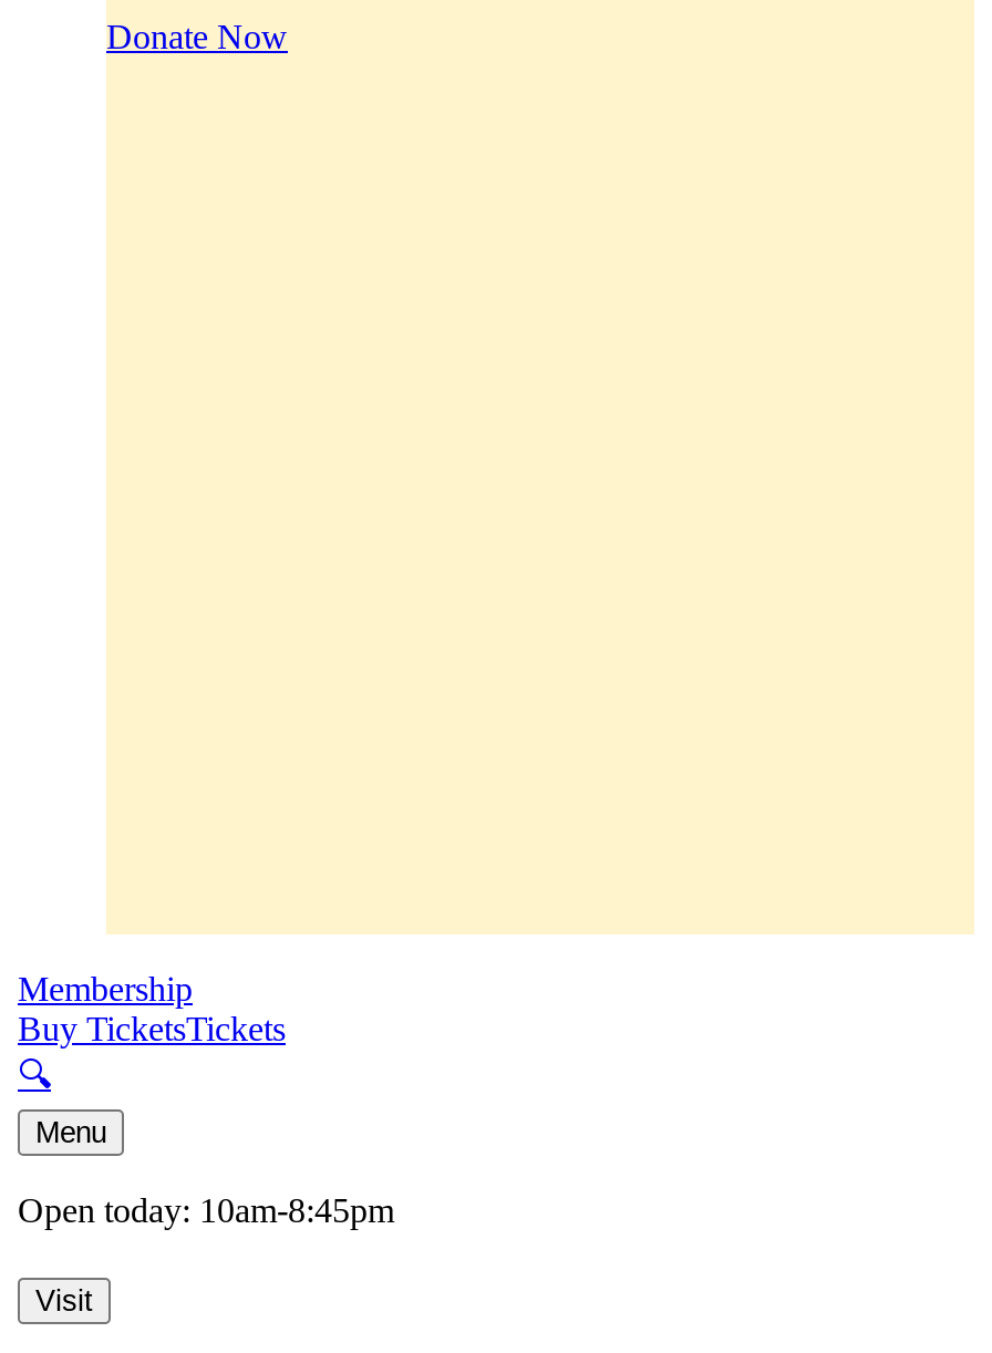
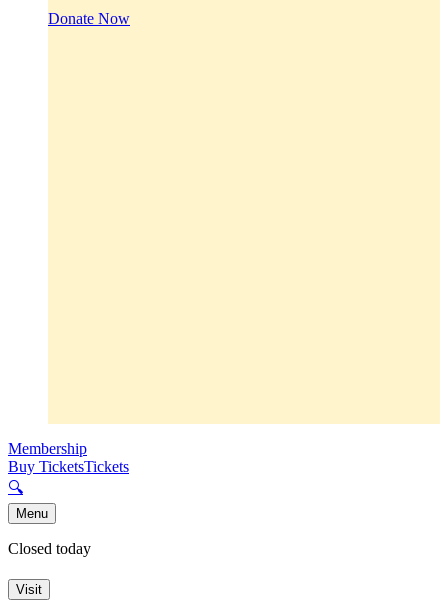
- Open today: 10am-8:45pm
+ Closed today
